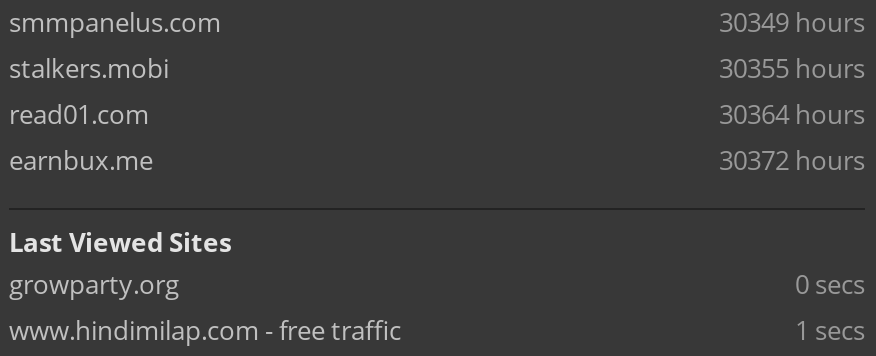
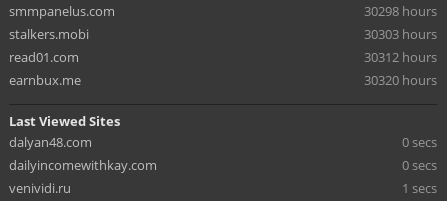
- 30349 hours
+ 30298 hours

- 30355 hours
+ 30303 hours

- 30364 hours
+ 30312 hours

- 30372 hours
+ 30320 hours

- growparty.org
+ dalyan48.com

- www.hindimilap.com - free traffic
+ dailyincomewithkay.com
+ 0 secs
+ venividi.ru
